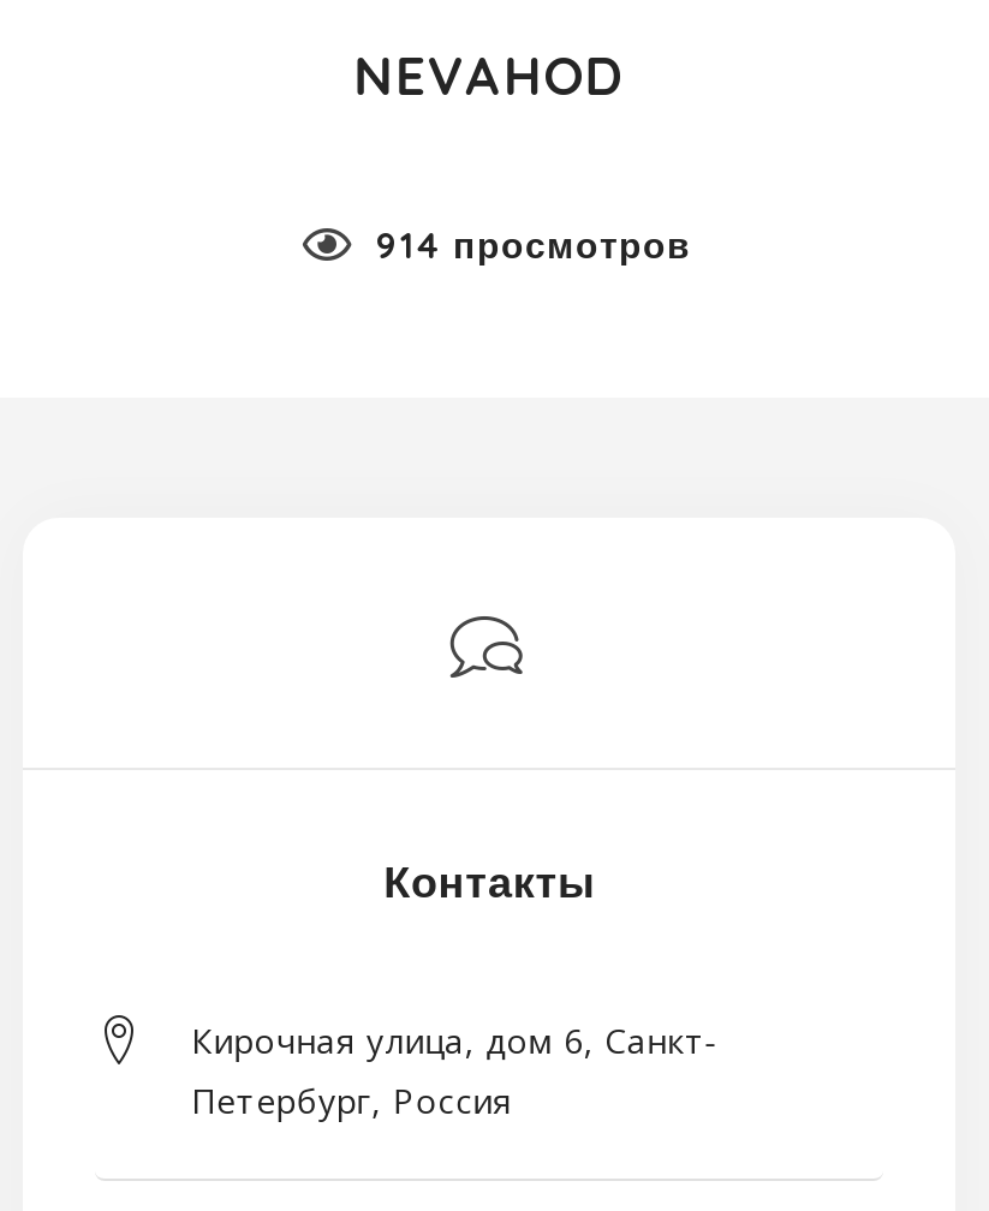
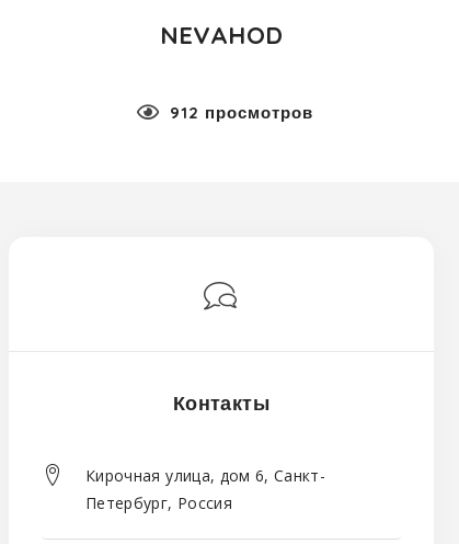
- 914 просмотров
+ 912 просмотров
